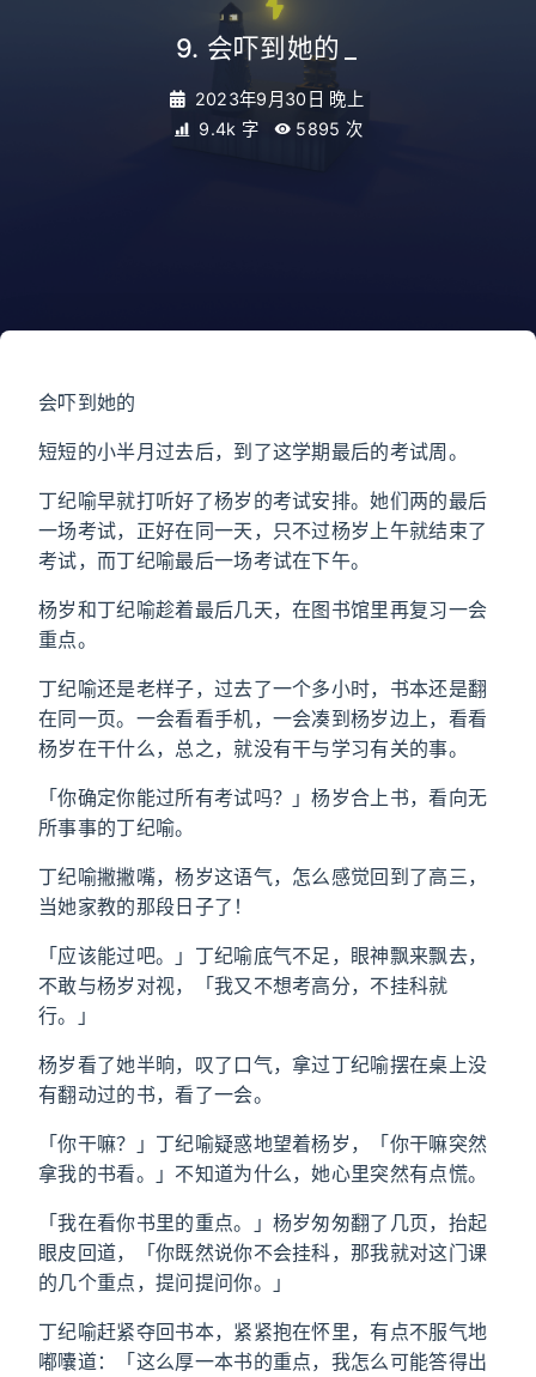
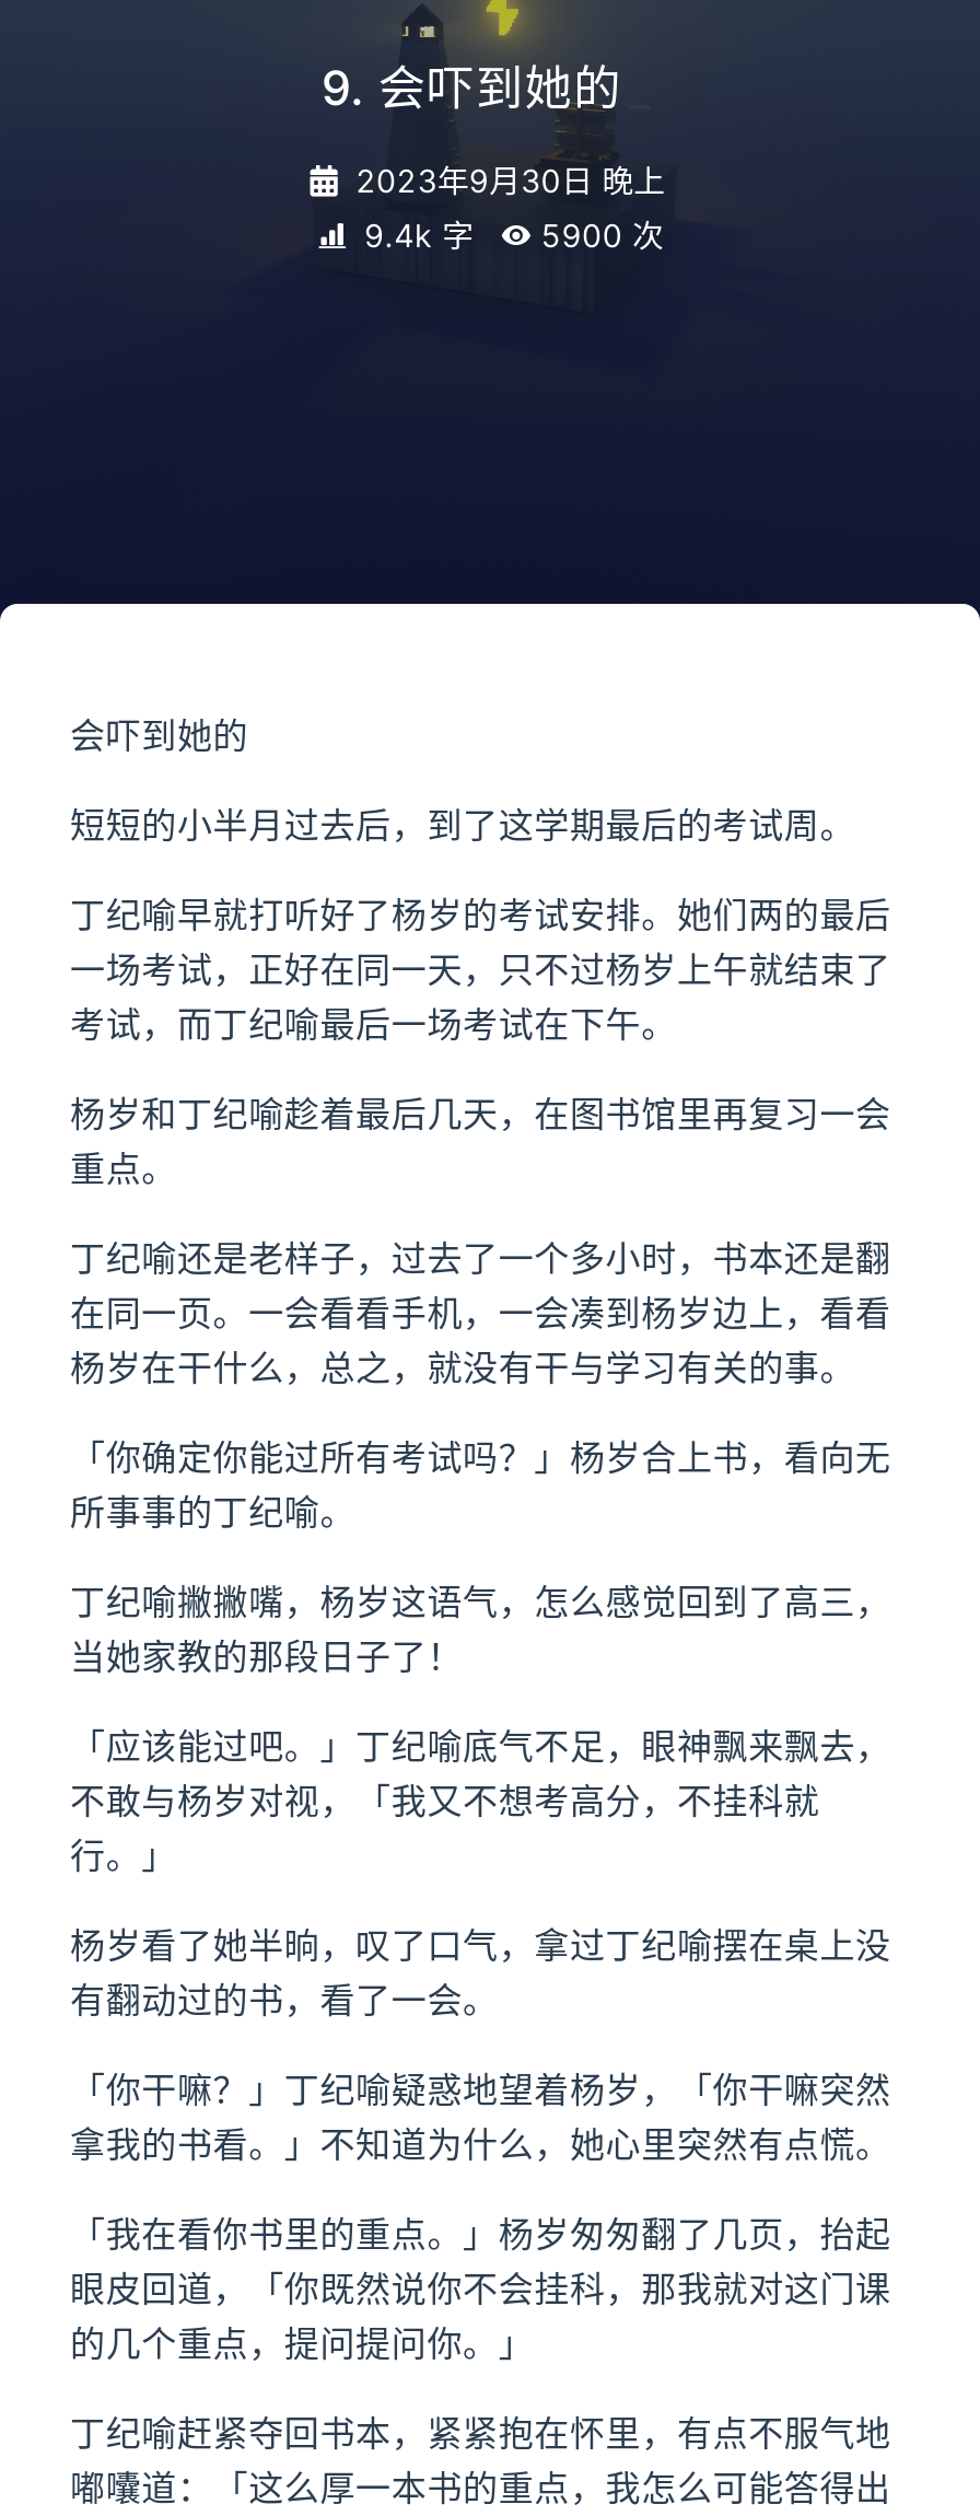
- 9.4k 字 5895次
+ 9.4k 字 5900次
